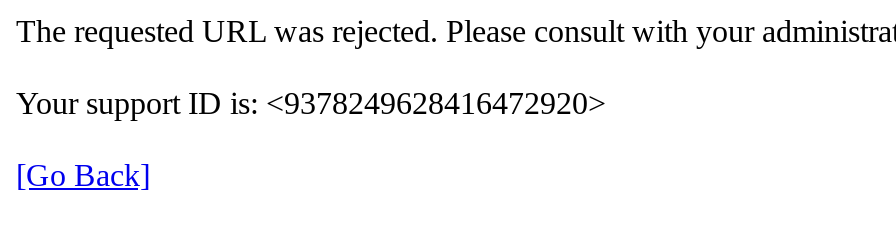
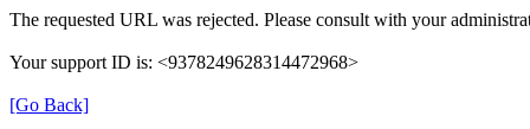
- Your support ID is: <9378249628416472920>
+ Your support ID is: <9378249628314472968>
